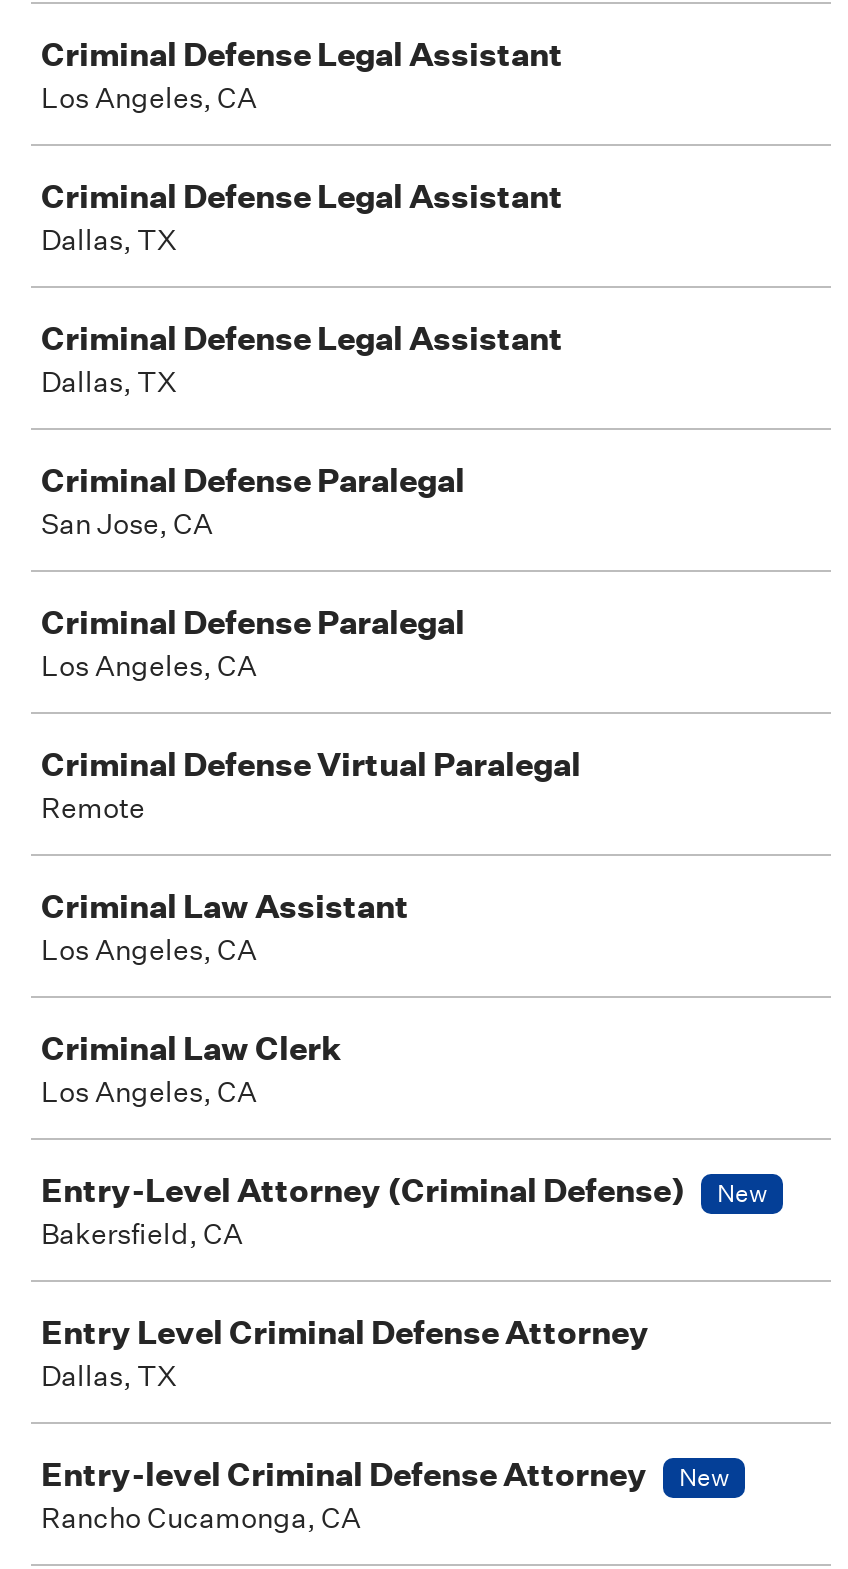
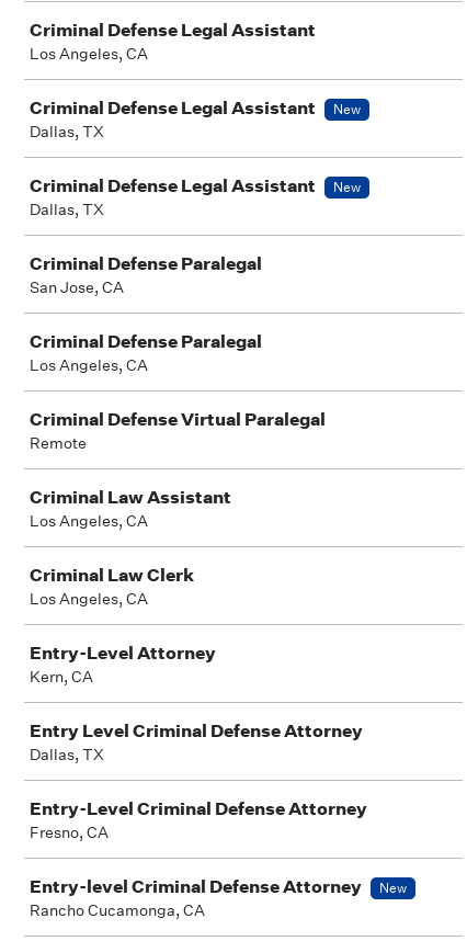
+ New

+ New

- Entry-Level Attorney (Criminal Defense)
- New
- Bakersfield, CA
+ Entry-Level Attorney
+ Kern, CA

+ Entry-Level Criminal Defense Attorney
+ Fresno, CA
